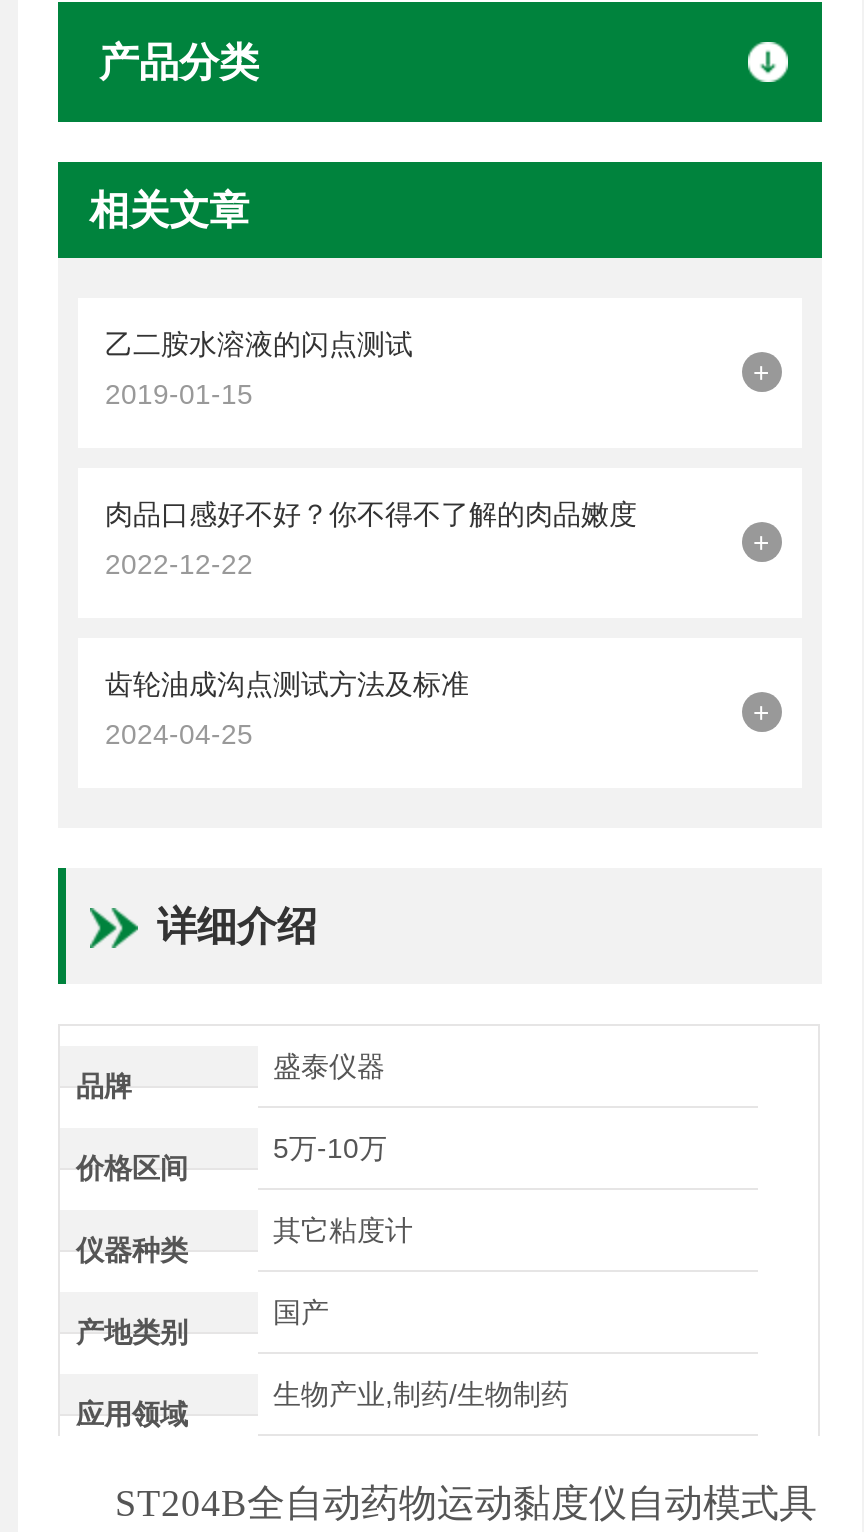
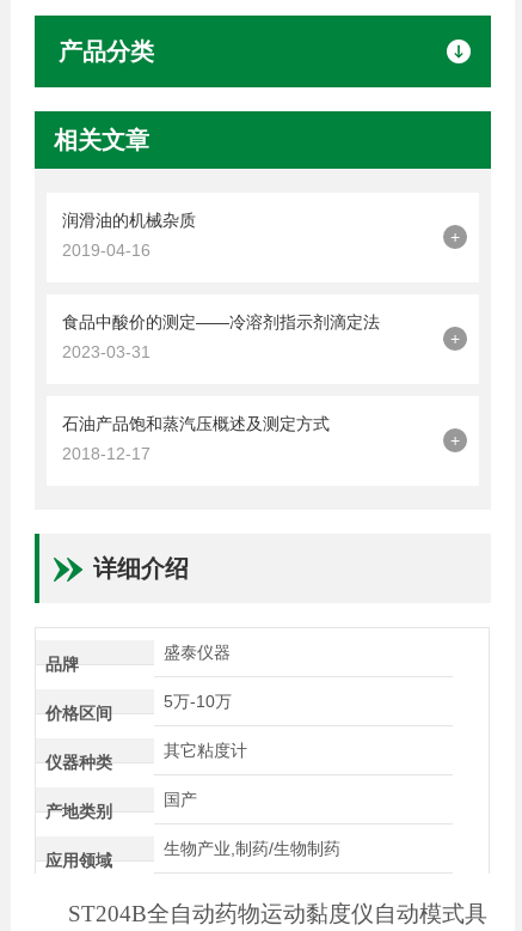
- 乙二胺水溶液的闪点测试
+ 润滑油的机械杂质

- 2019-01-15
+ 2019-04-16

- 肉品口感好不好？你不得不了解的肉品嫩度
+ 食品中酸价的测定——冷溶剂指示剂滴定法

- 2022-12-22
+ 2023-03-31

- 齿轮油成沟点测试方法及标准
+ 石油产品饱和蒸汽压概述及测定方式

- 2024-04-25
+ 2018-12-17
